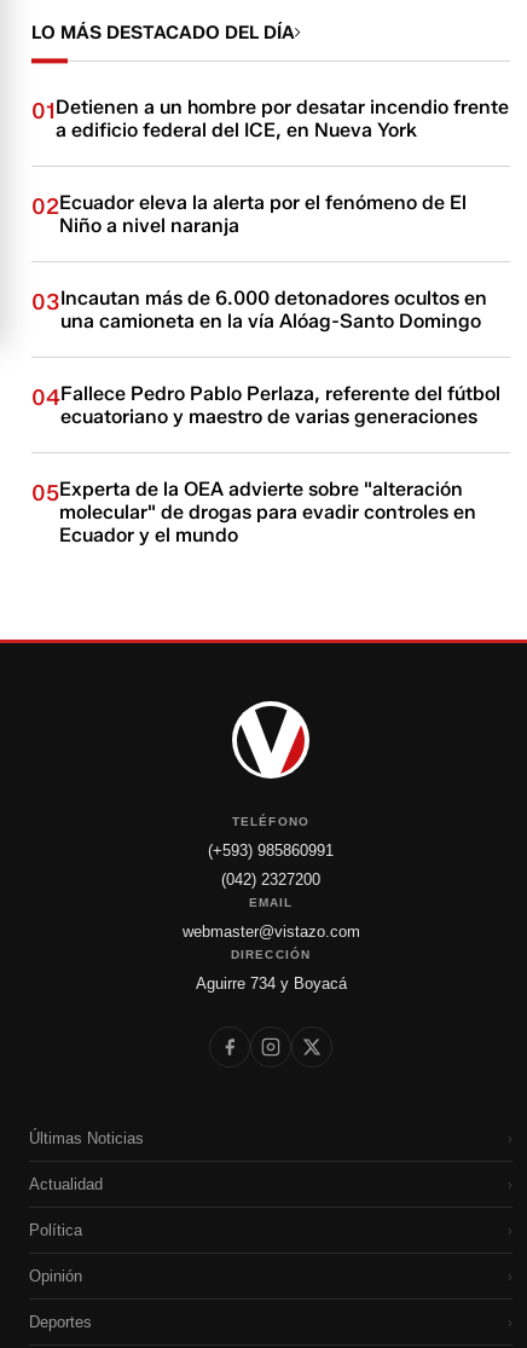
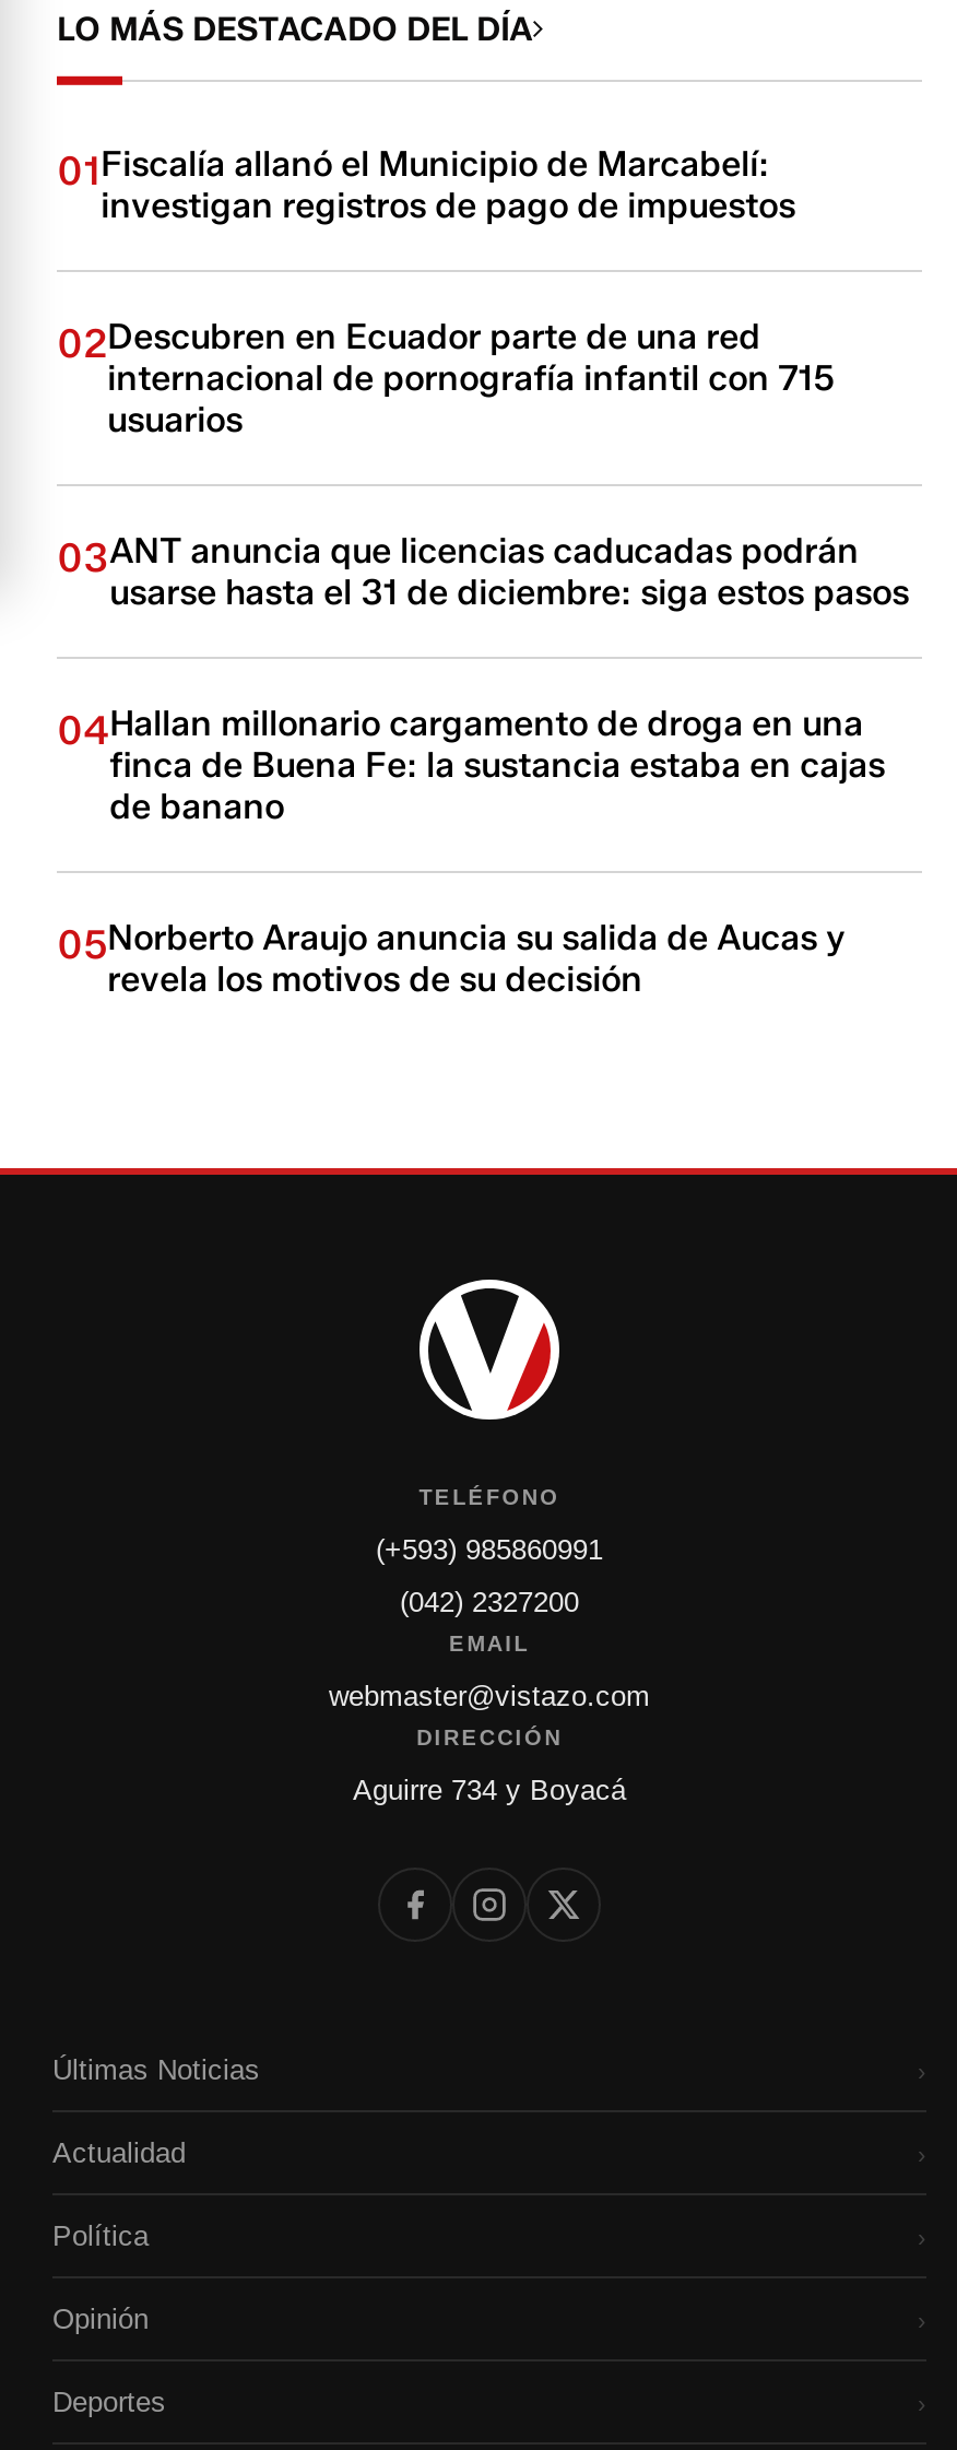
- 01Detienen a un hombre por desatar incendio frente
- a edificio federal del ICE, en Nueva York
+ 01Fiscalía allanó el Municipio de Marcabelí:
+ investigan registros de pago de impuestos

- 02Ecuador eleva la alerta por el fenómeno de El
- Niño a nivel naranja
+ 02Descubren en Ecuador parte de una red
+ internacional de pornografía infantil con 715
+ usuarios

- 03Incautan más de 6.000 detonadores ocultos en
- una camioneta en la vía Alóag-Santo Domingo
+ 03ANT anuncia que licencias caducadas podrán
+ usarse hasta el 31 de diciembre: siga estos pasos

- 04Fallece Pedro Pablo Perlaza, referente del fútbol
- ecuatoriano y maestro de varias generaciones
+ 04Hallan millonario cargamento de droga en una
+ finca de Buena Fe: la sustancia estaba en cajas
+ de banano

- 05Experta de la OEA advierte sobre "alteración
- molecular" de drogas para evadir controles en
- Ecuador y el mundo
+ 05Norberto Araujo anuncia su salida de Aucas y
+ revela los motivos de su decisión
